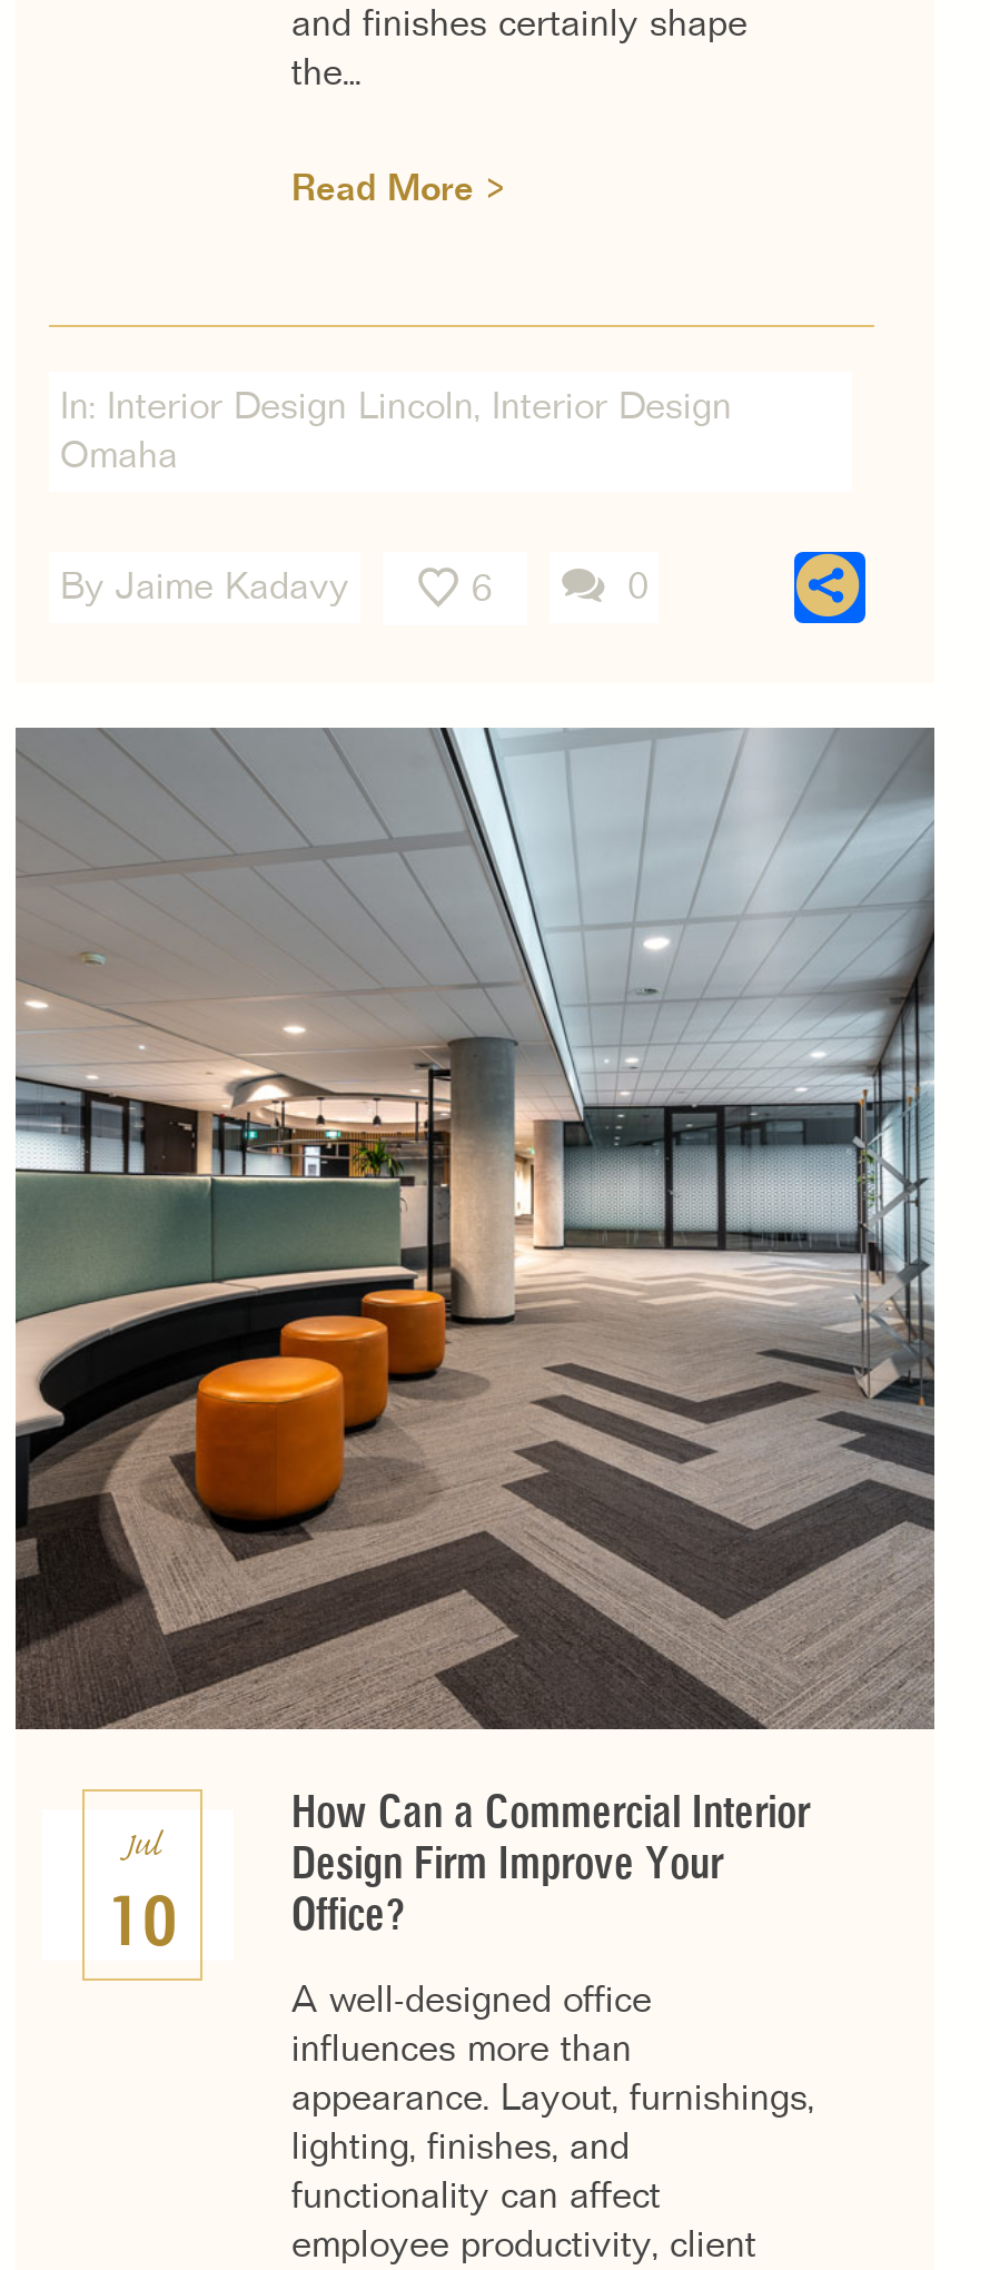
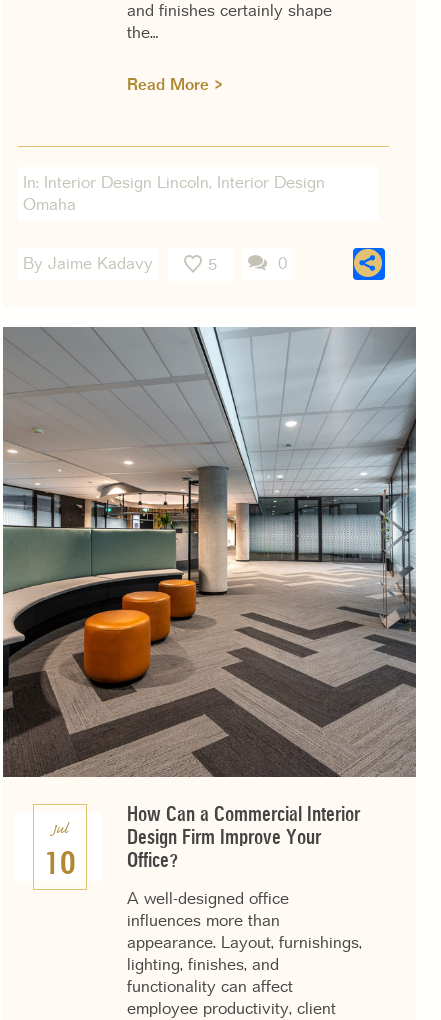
- 6
+ 5
